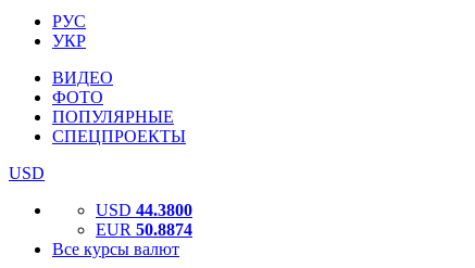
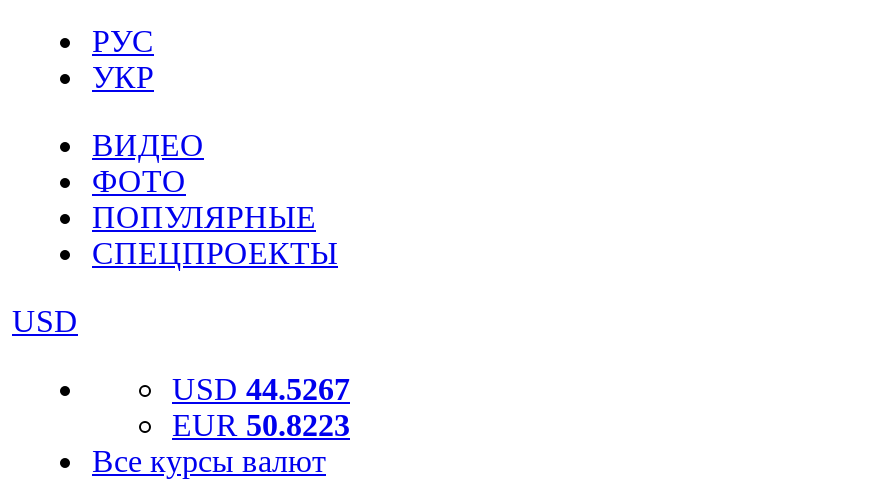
- USD 44.3800
+ USD 44.5267

- EUR 50.8874
+ EUR 50.8223
